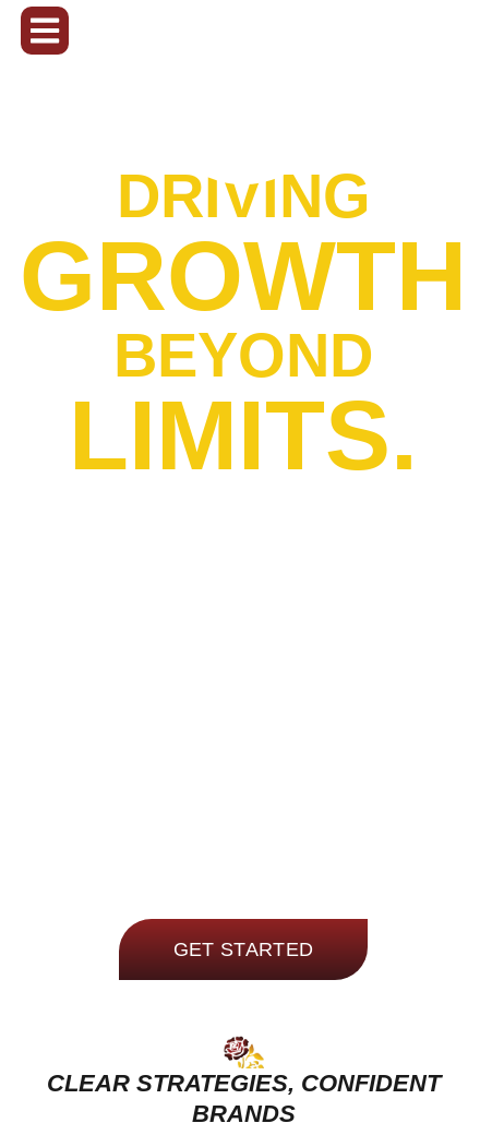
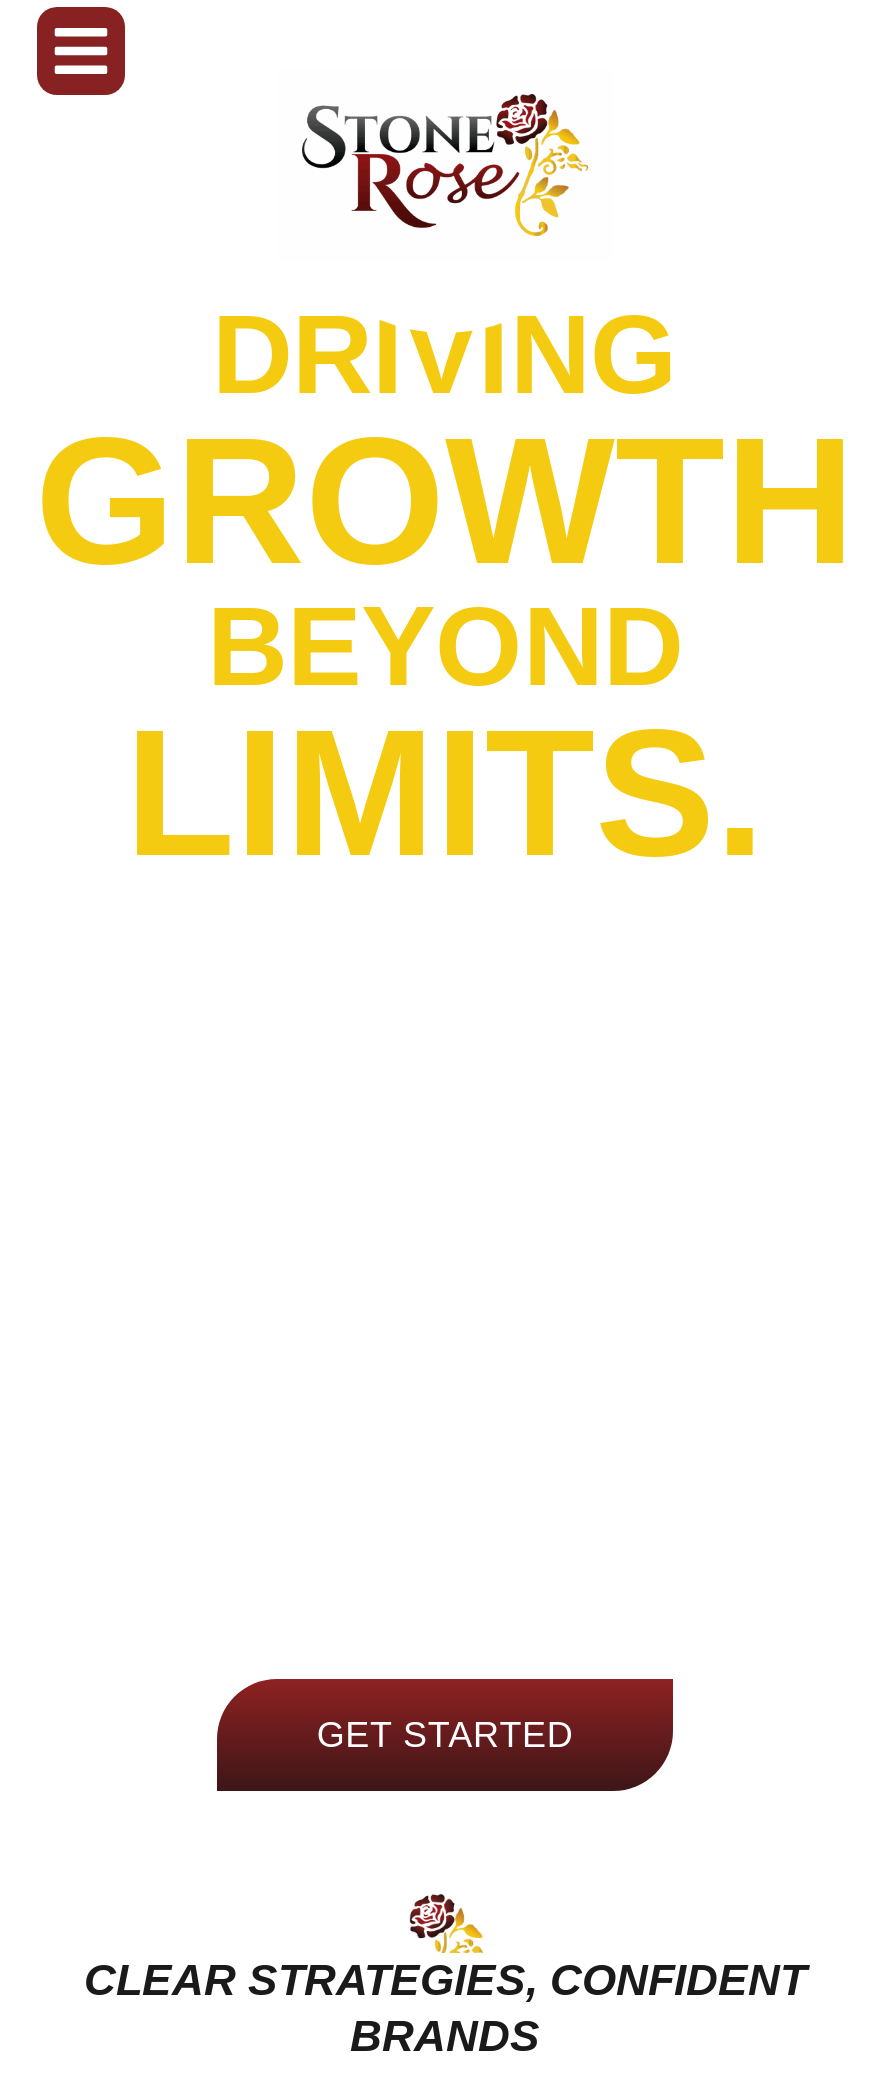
+ [image]
